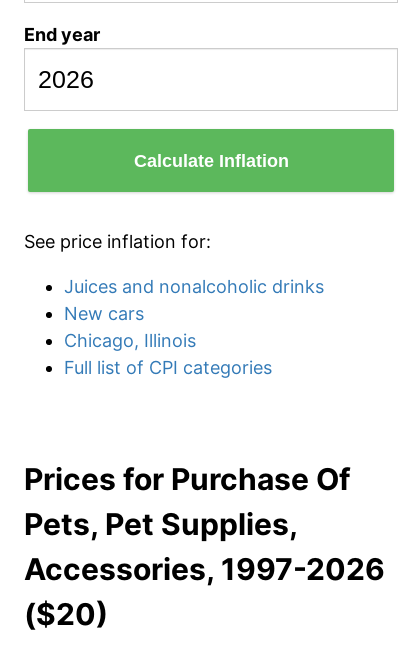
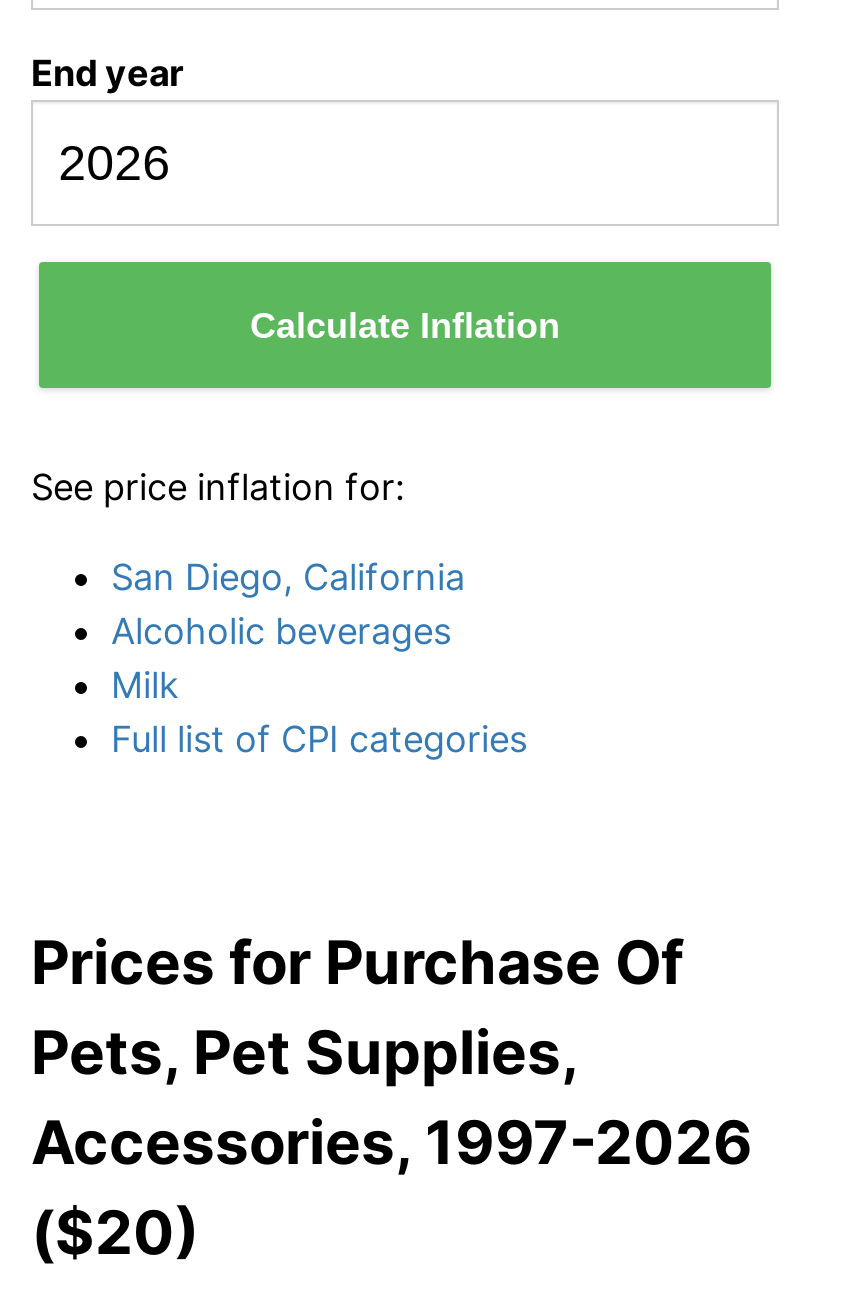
- Juices and nonalcoholic drinks
- New cars
- Chicago, Illinois
+ San Diego, California
+ Alcoholic beverages
+ Milk
